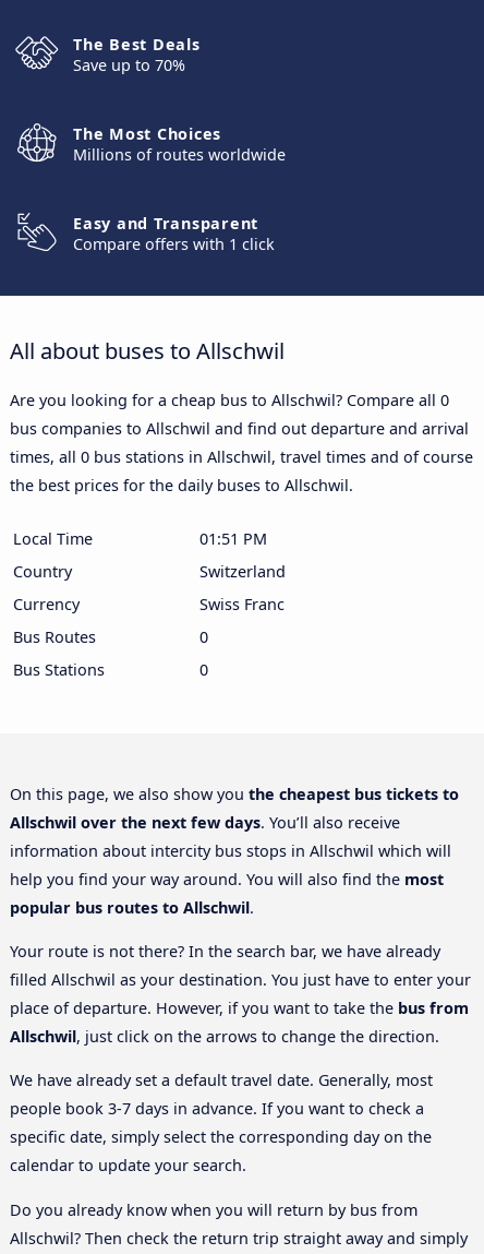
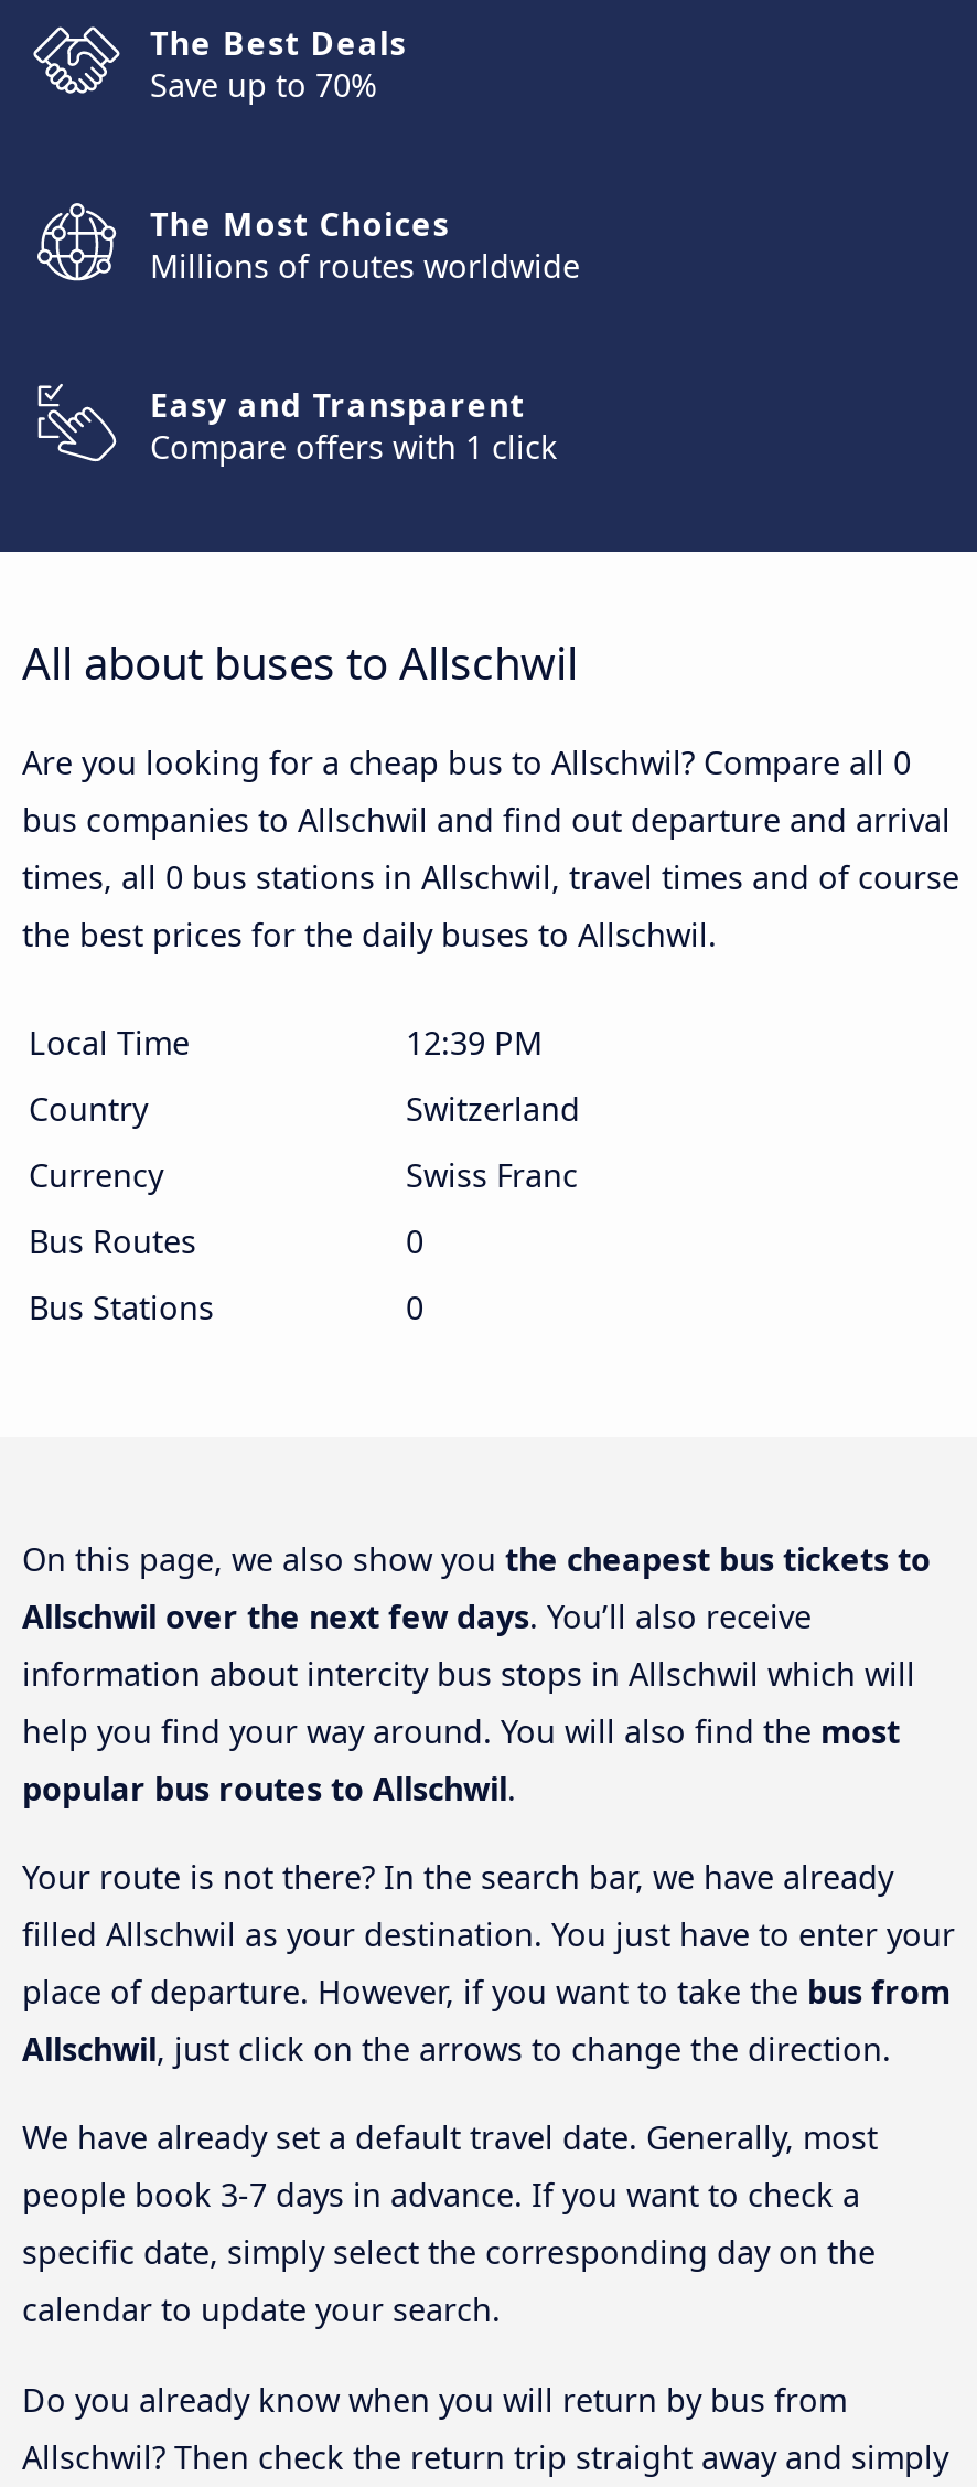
- 01:51 PM
+ 12:39 PM
